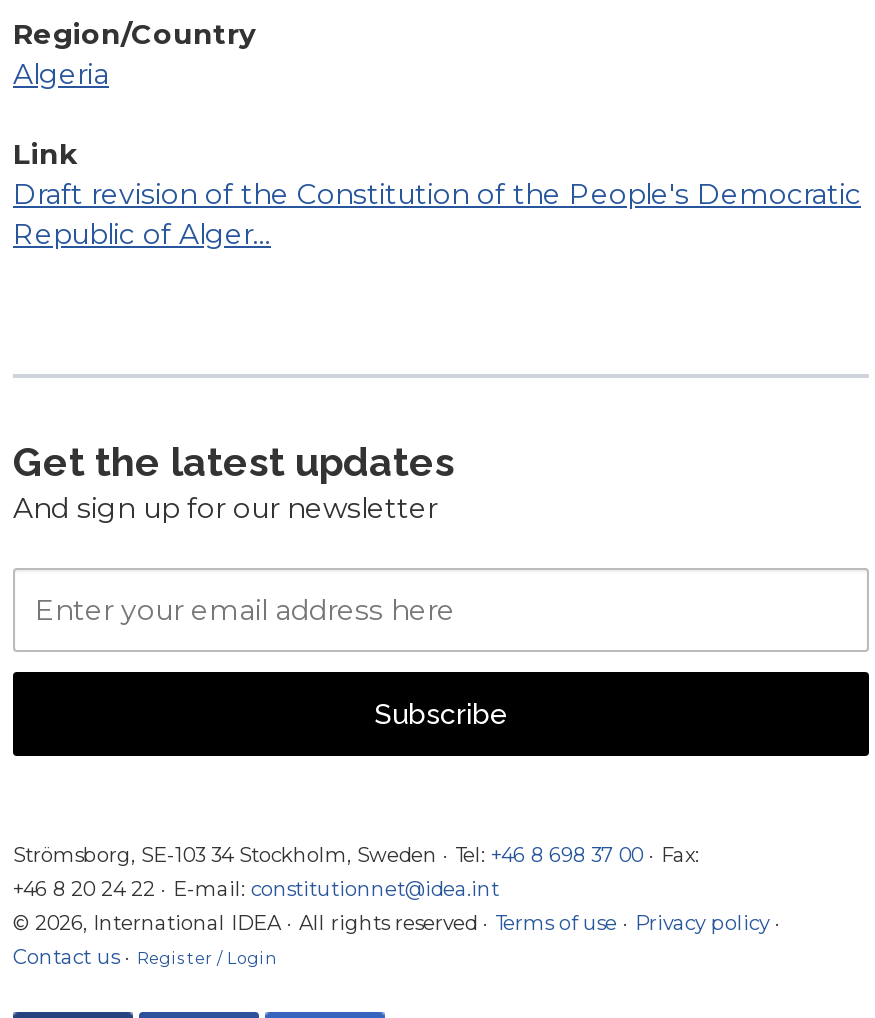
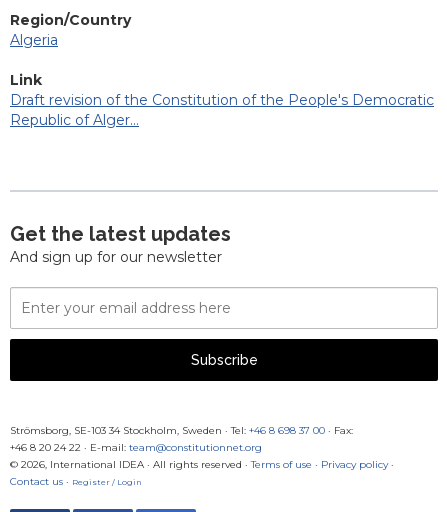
- +46 8 20 24 22 · E-mail: constitutionnet@idea.int
+ +46 8 20 24 22 · E-mail: team@constitutionnet.org
